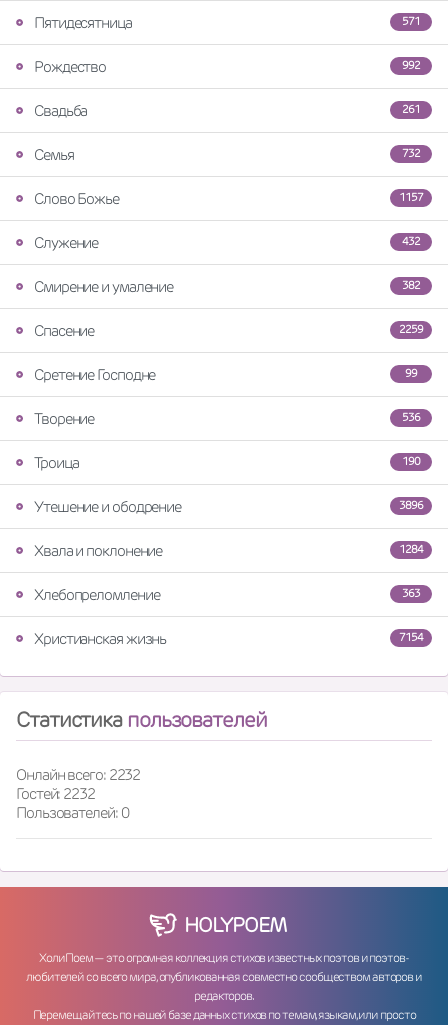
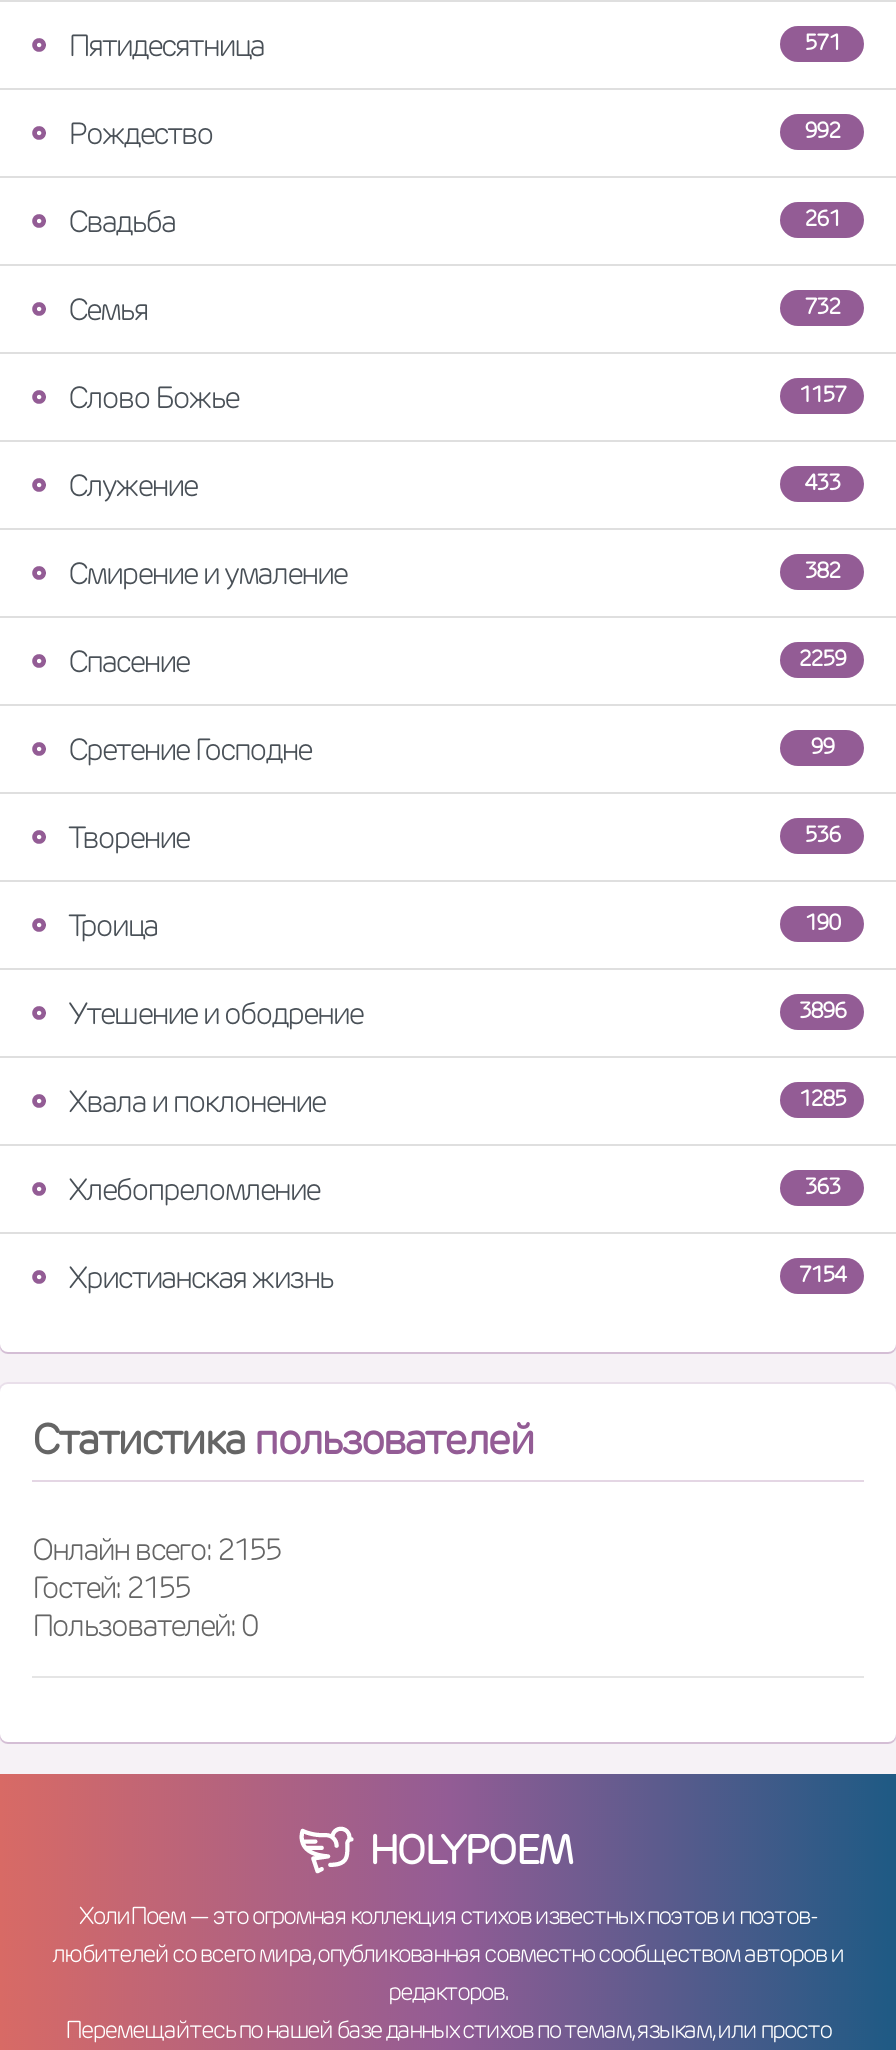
- 432
+ 433

- 1284
+ 1285

- Онлайн всего: 2232
+ Онлайн всего: 2155

- Гостей: 2232
+ Гостей: 2155
